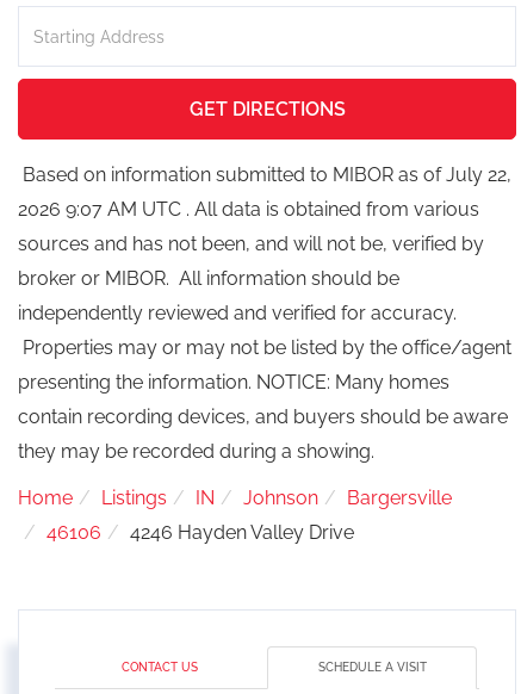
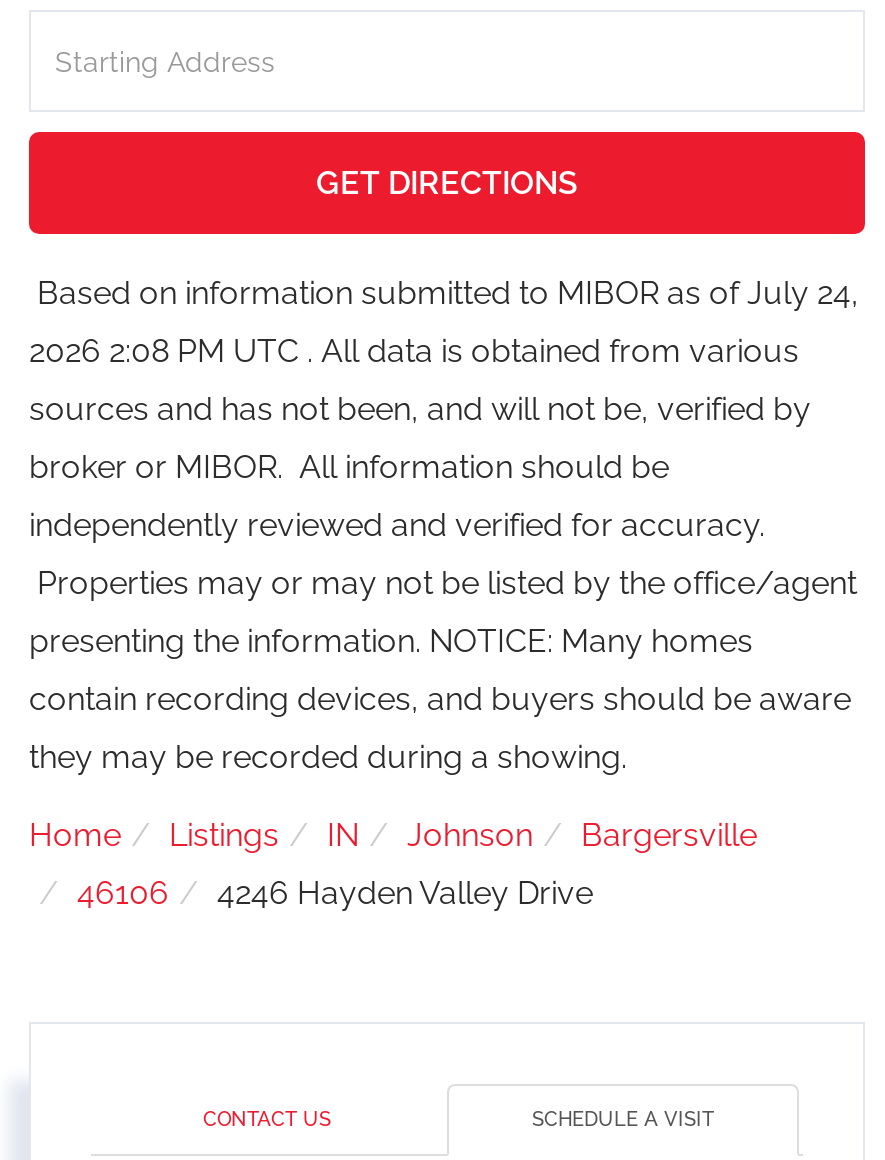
- Based on information submitted to MIBOR as of July 22,
+ Based on information submitted to MIBOR as of July 24,

- 2026 9:07 AM UTC . All data is obtained from various
+ 2026 2:08 PM UTC . All data is obtained from various
